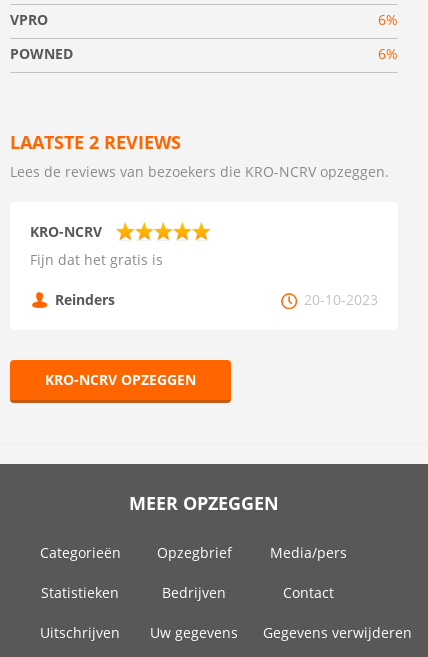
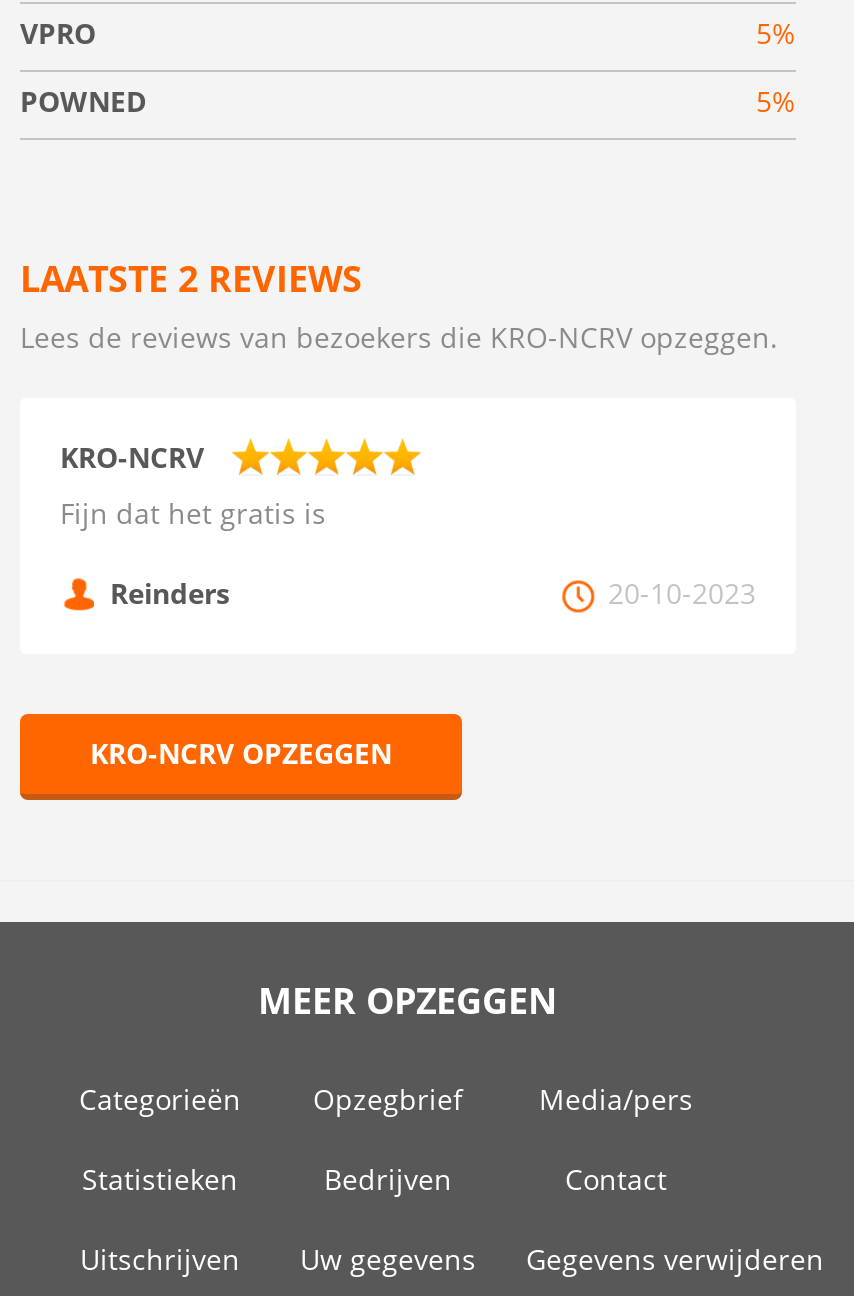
- 6%
+ 5%

- 6%
+ 5%
